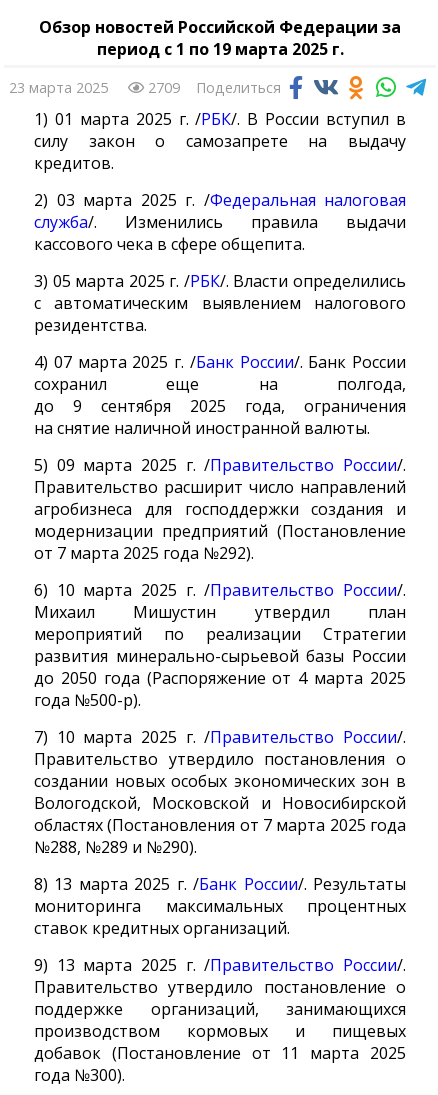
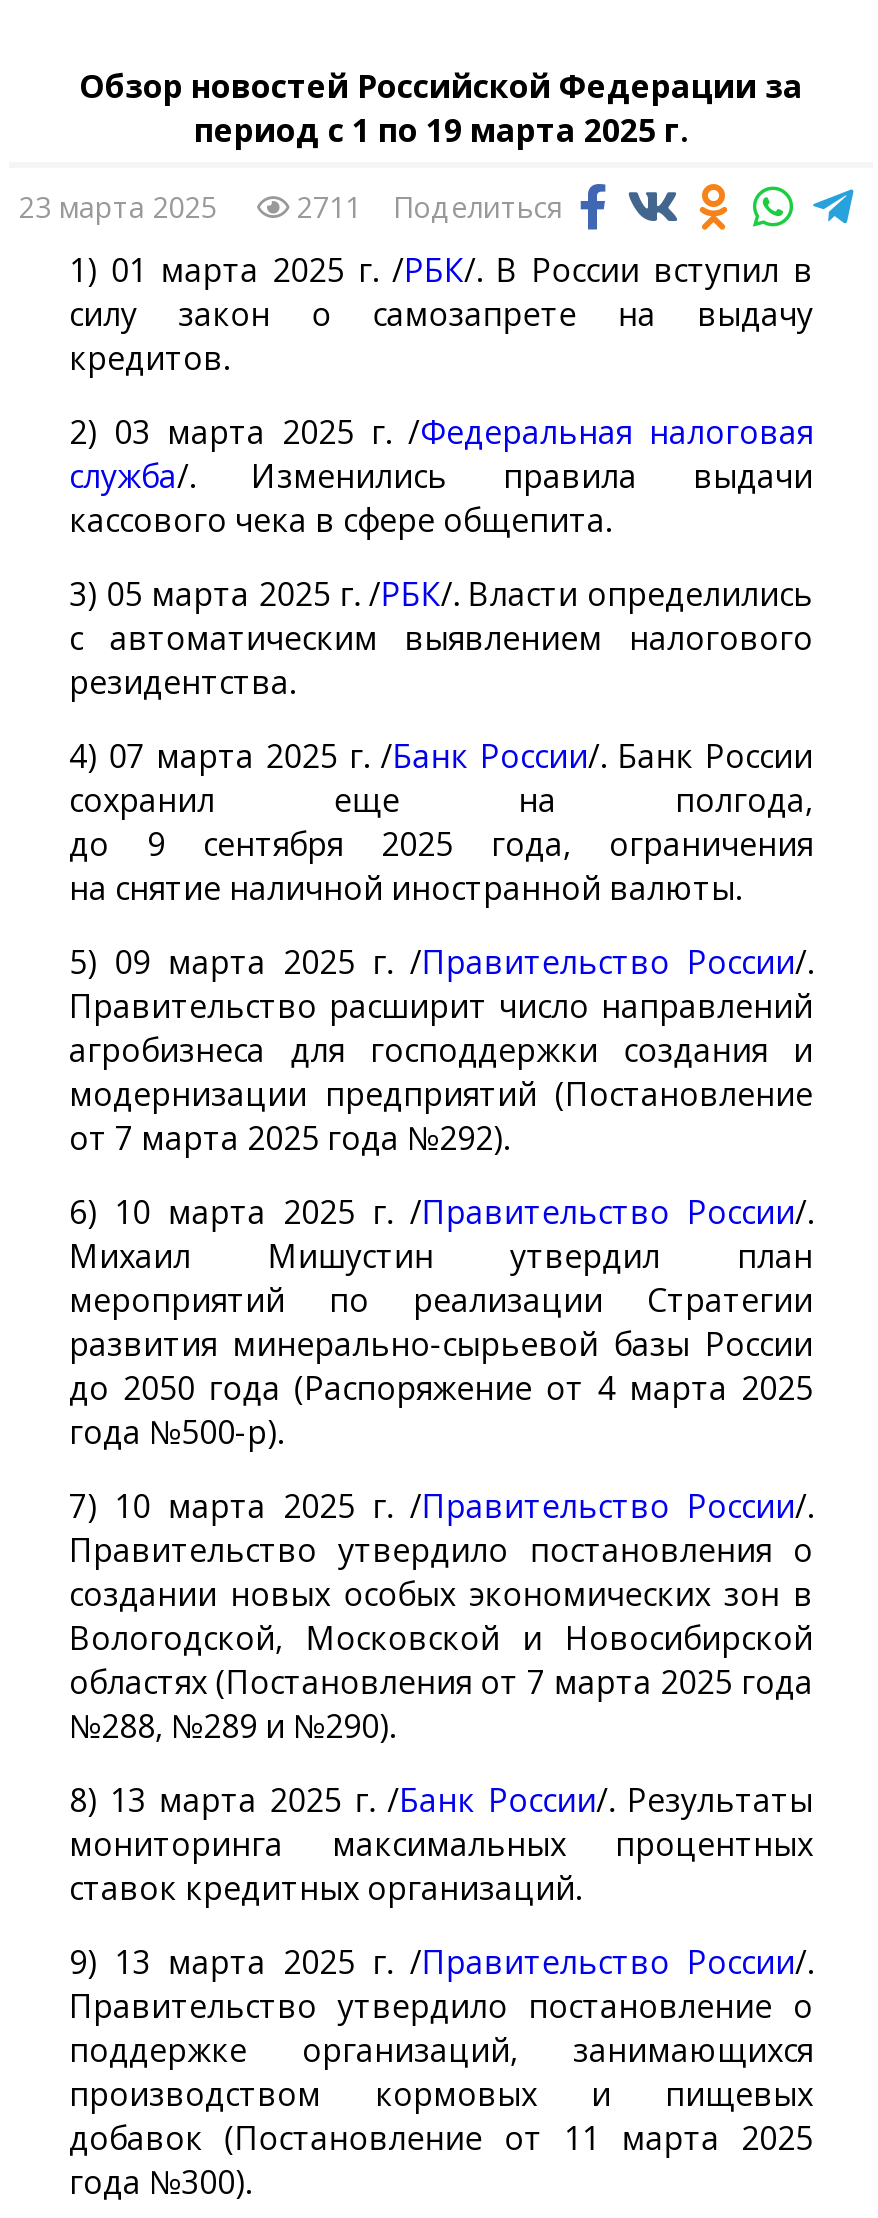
- 23 марта 2025 2709 Поделиться
+ 23 марта 2025 2711 Поделиться
